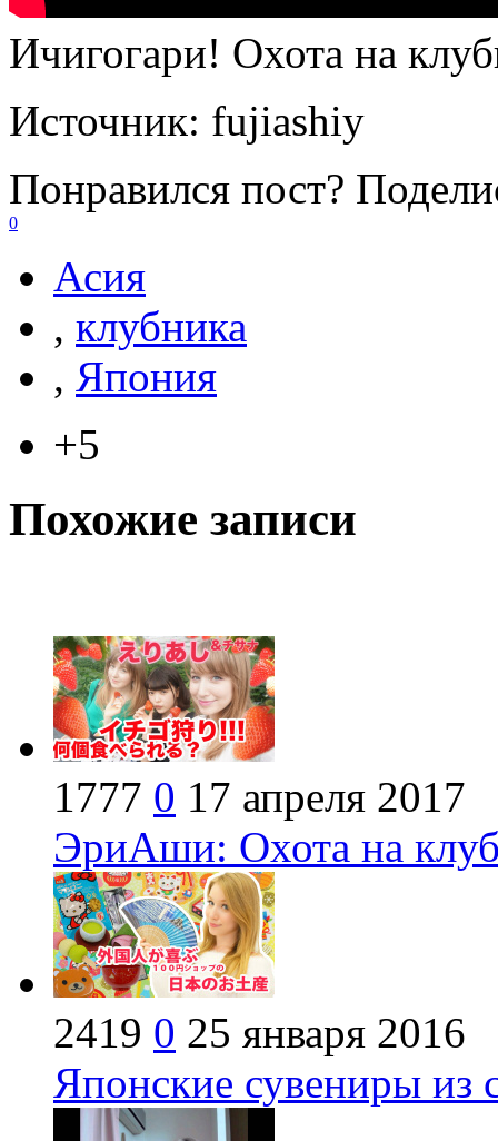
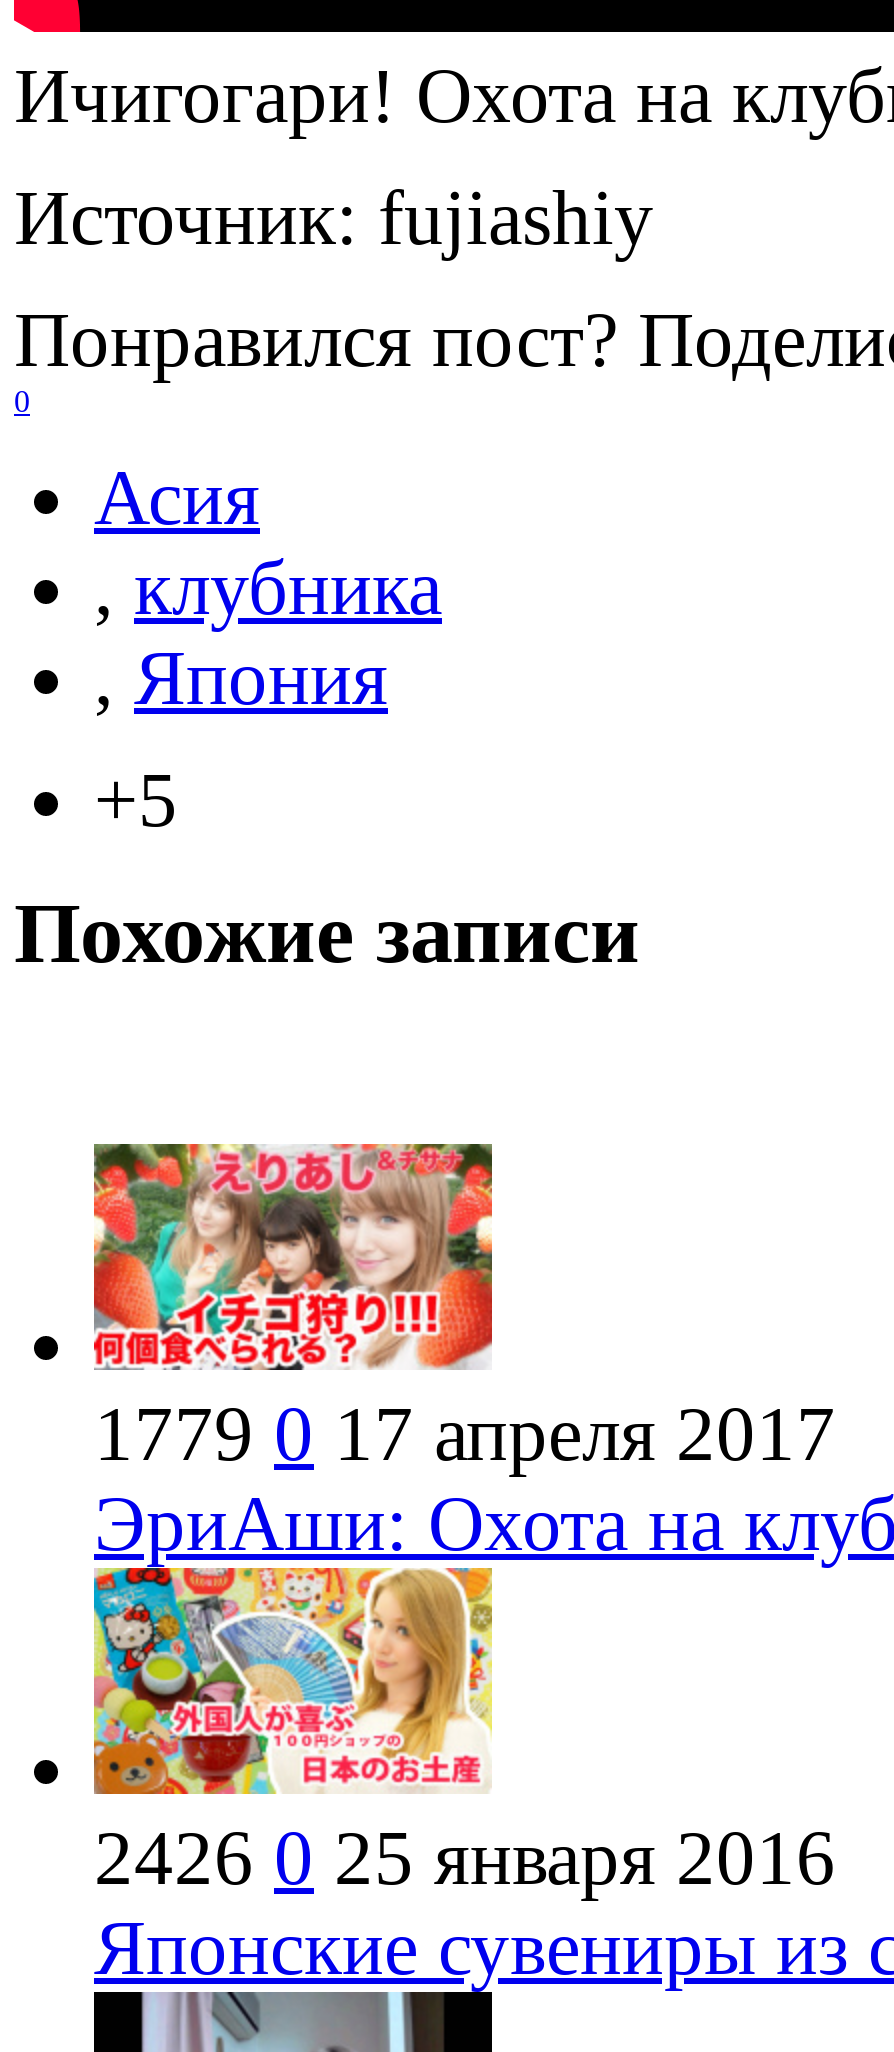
- 1777 0 17 апреля 2017
+ 1779 0 17 апреля 2017

- 2419 0 25 января 2016
+ 2426 0 25 января 2016
